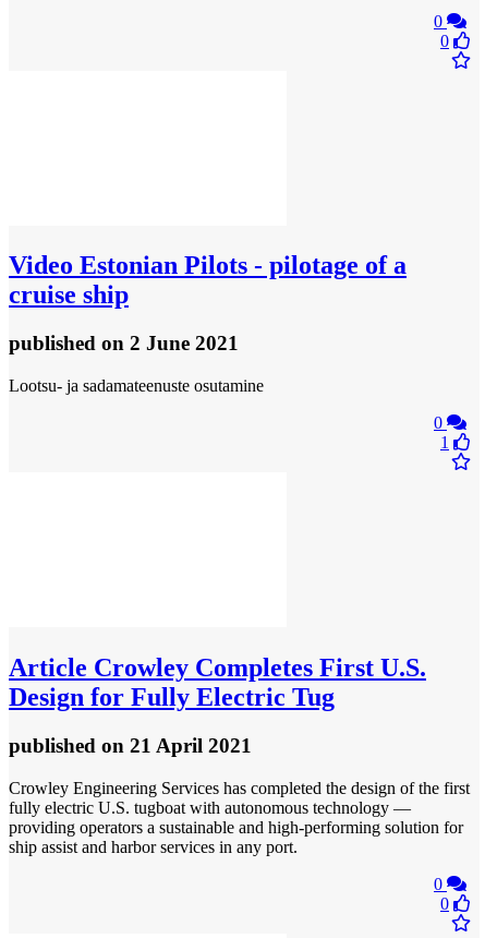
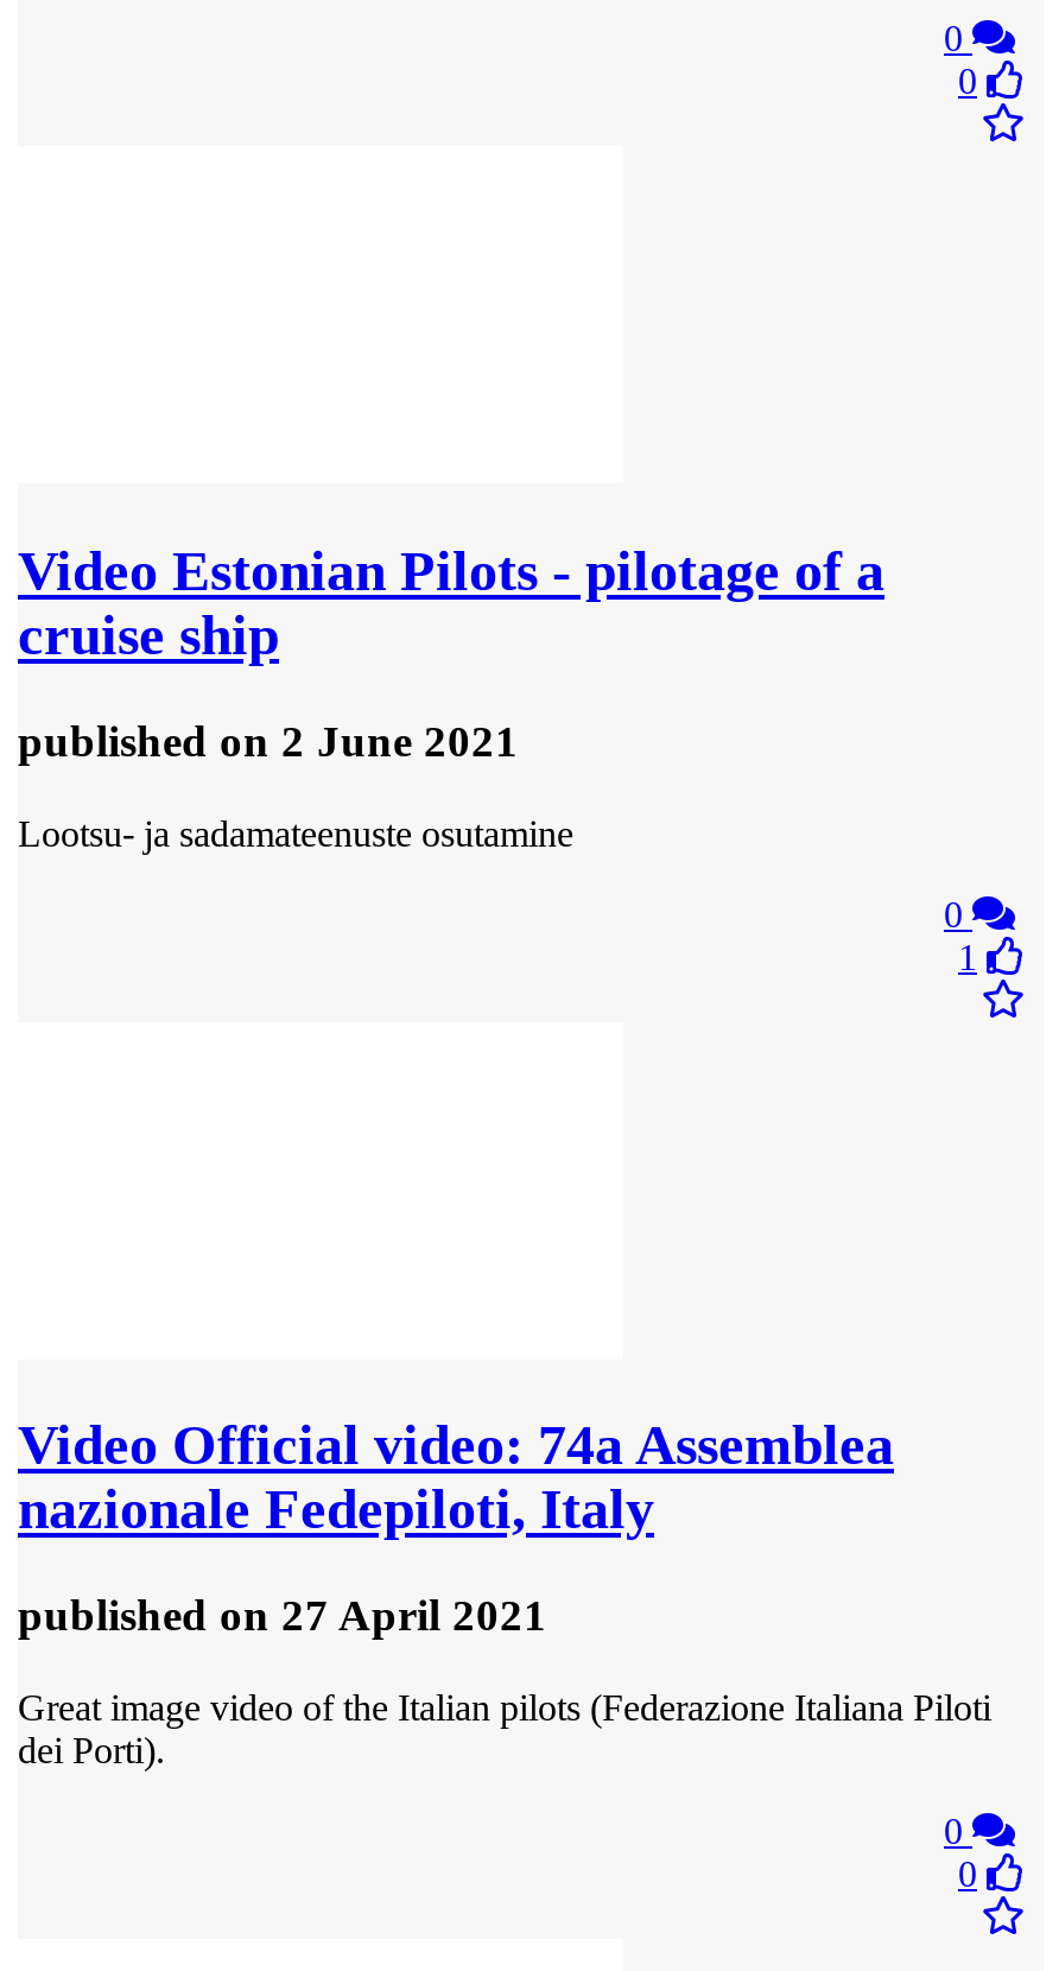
- Article Crowley Completes First U.S.
- Design for Fully Electric Tug
+ Video Official video: 74a Assemblea
+ nazionale Fedepiloti, Italy

- published on 21 April 2021
+ published on 27 April 2021

- Crowley Engineering Services has completed the design of the first
- fully electric U.S. tugboat with autonomous technology —
- providing operators a sustainable and high-performing solution for
- ship assist and harbor services in any port.
+ Great image video of the Italian pilots (Federazione Italiana Piloti
+ dei Porti).
